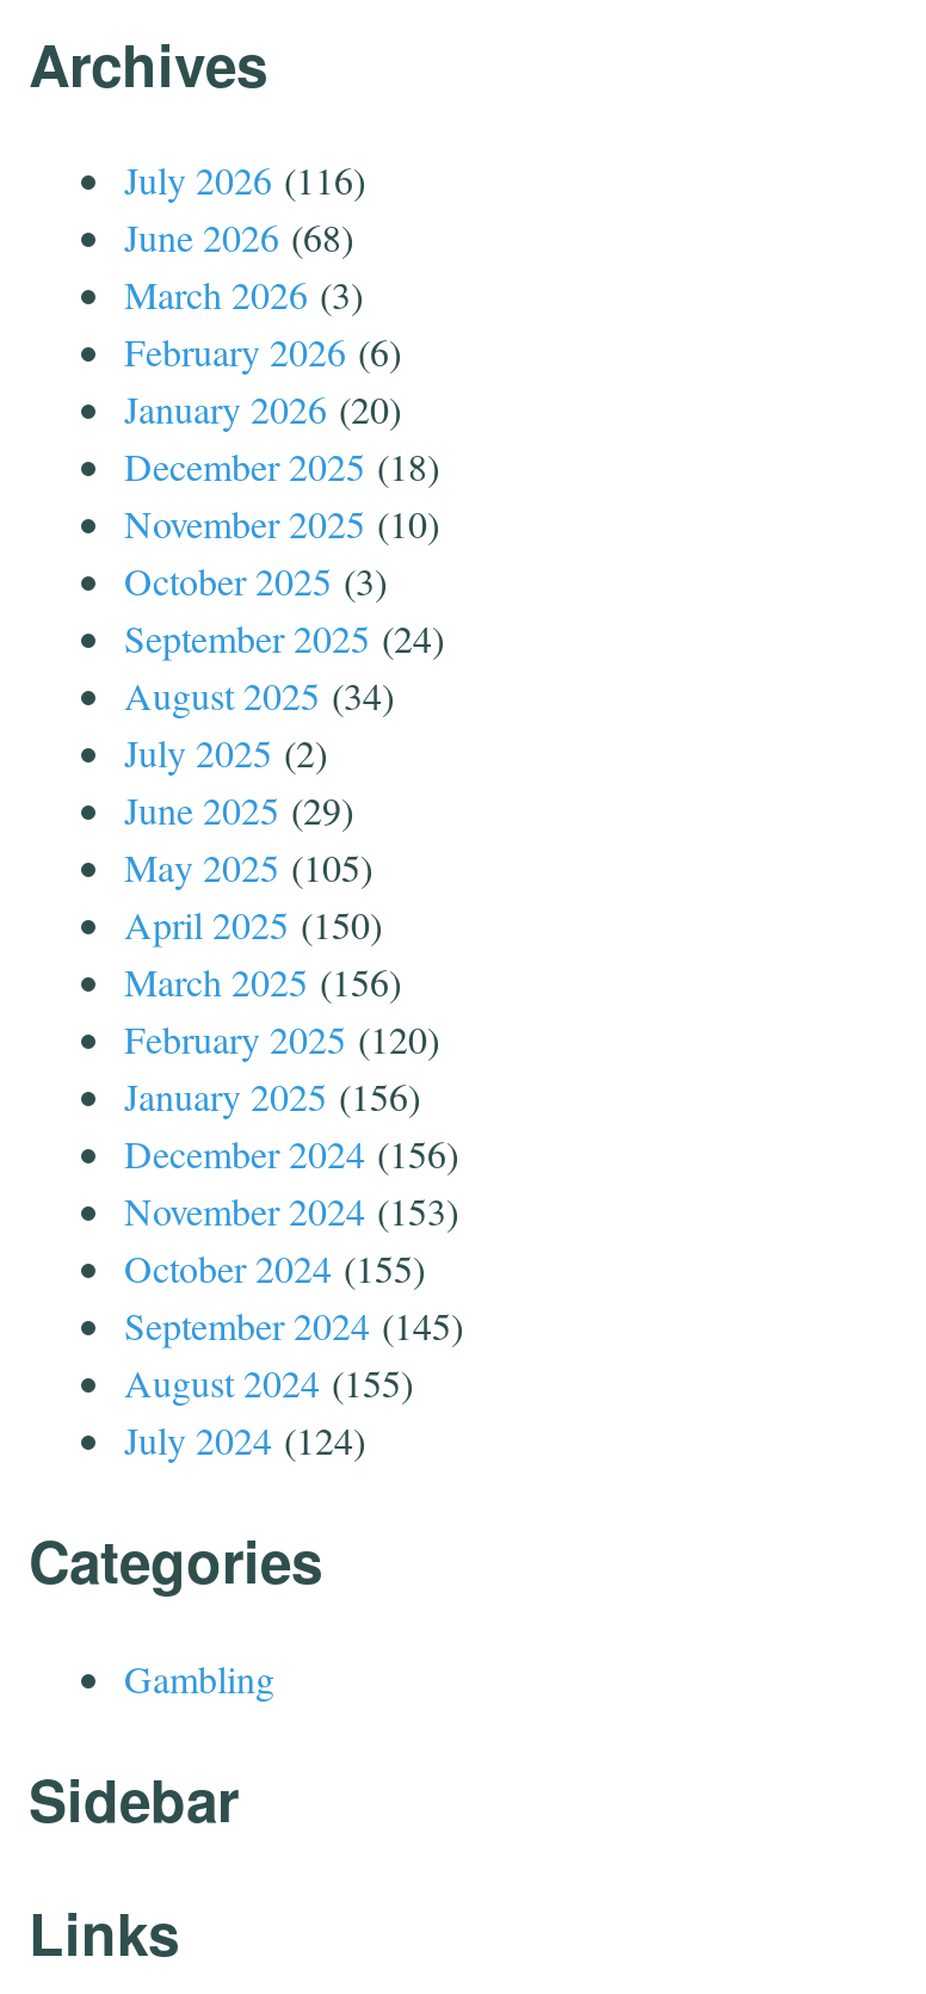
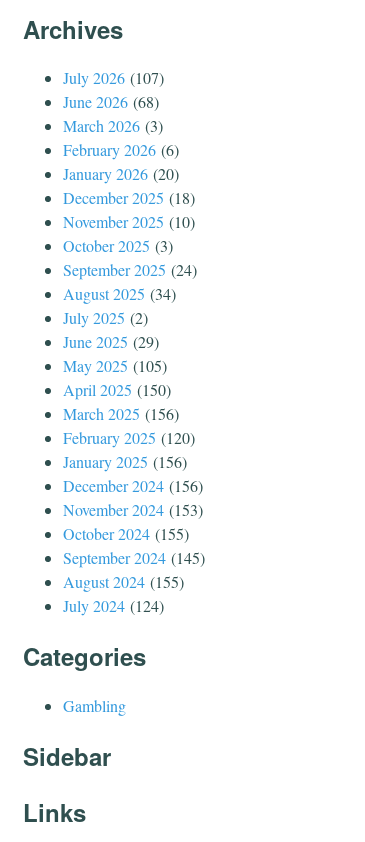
- July 2026 (116)
+ July 2026 (107)
